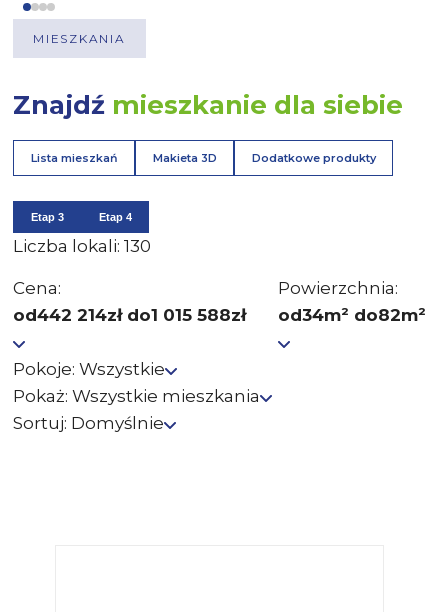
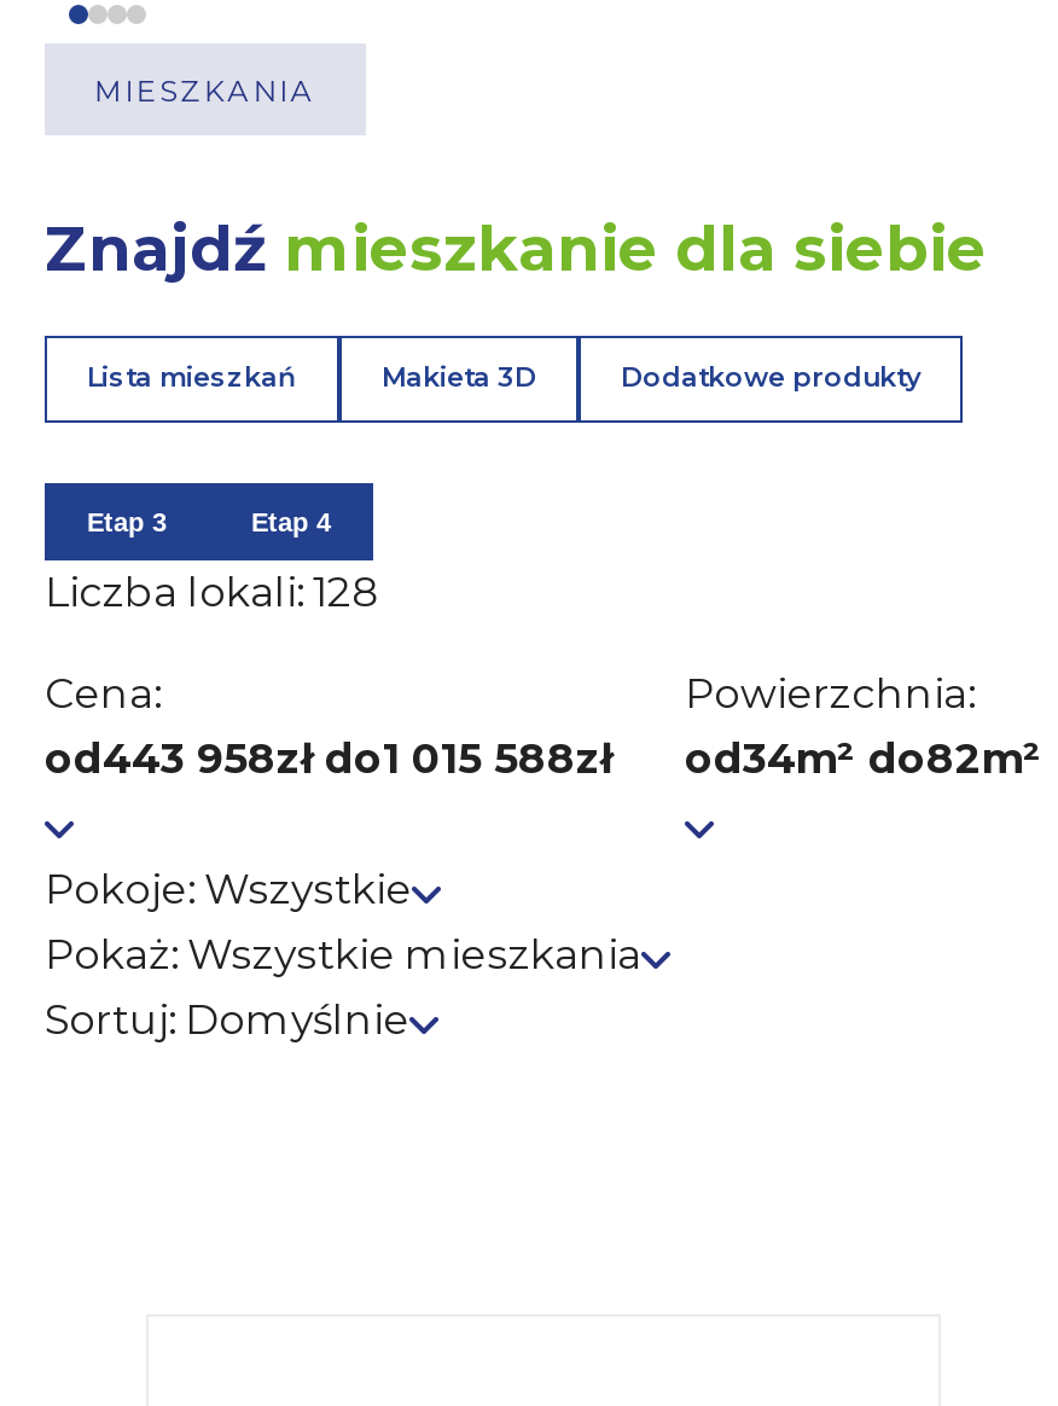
- Liczba lokali: 130
+ Liczba lokali: 128

- od442 214zł do1 015 588zł
+ od443 958zł do1 015 588zł
